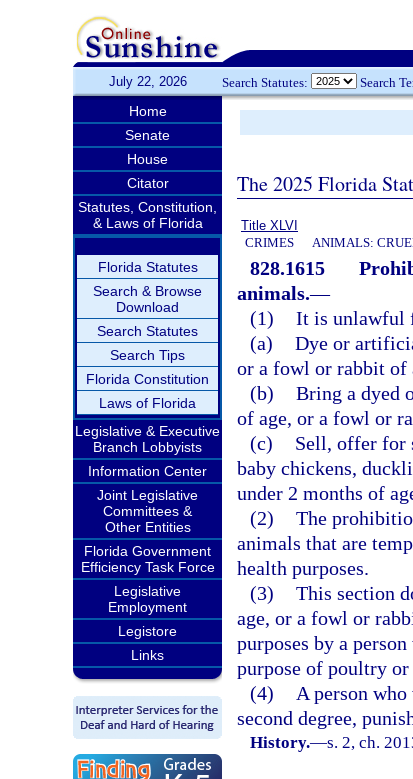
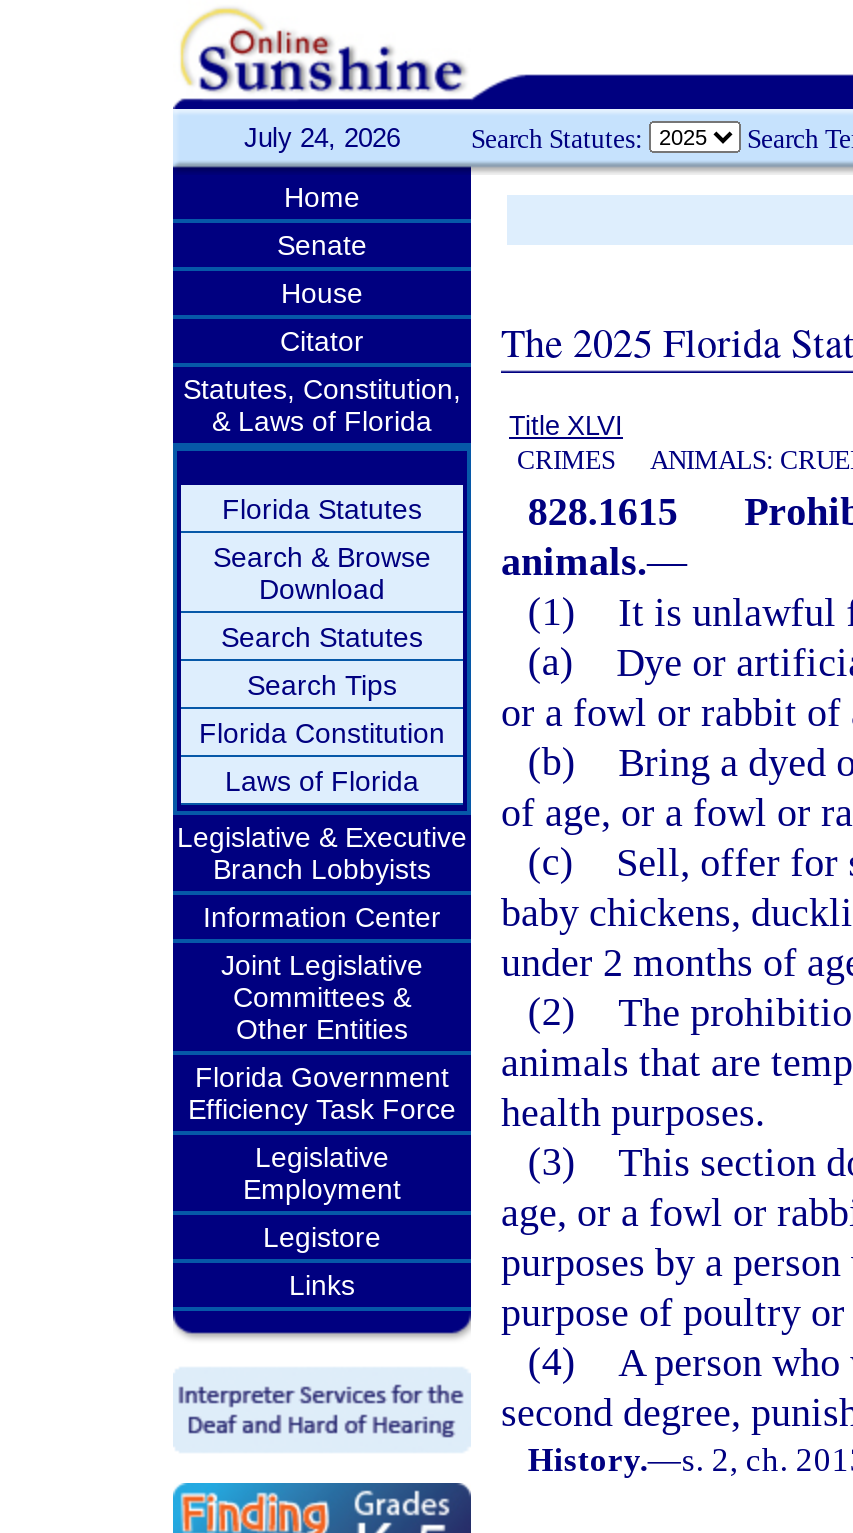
- July 22, 2026
+ July 24, 2026
